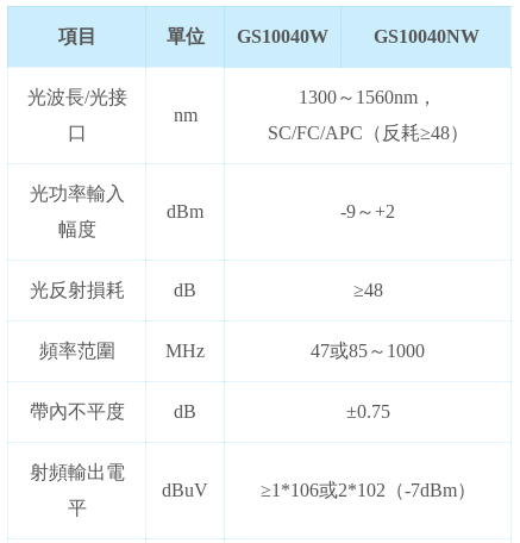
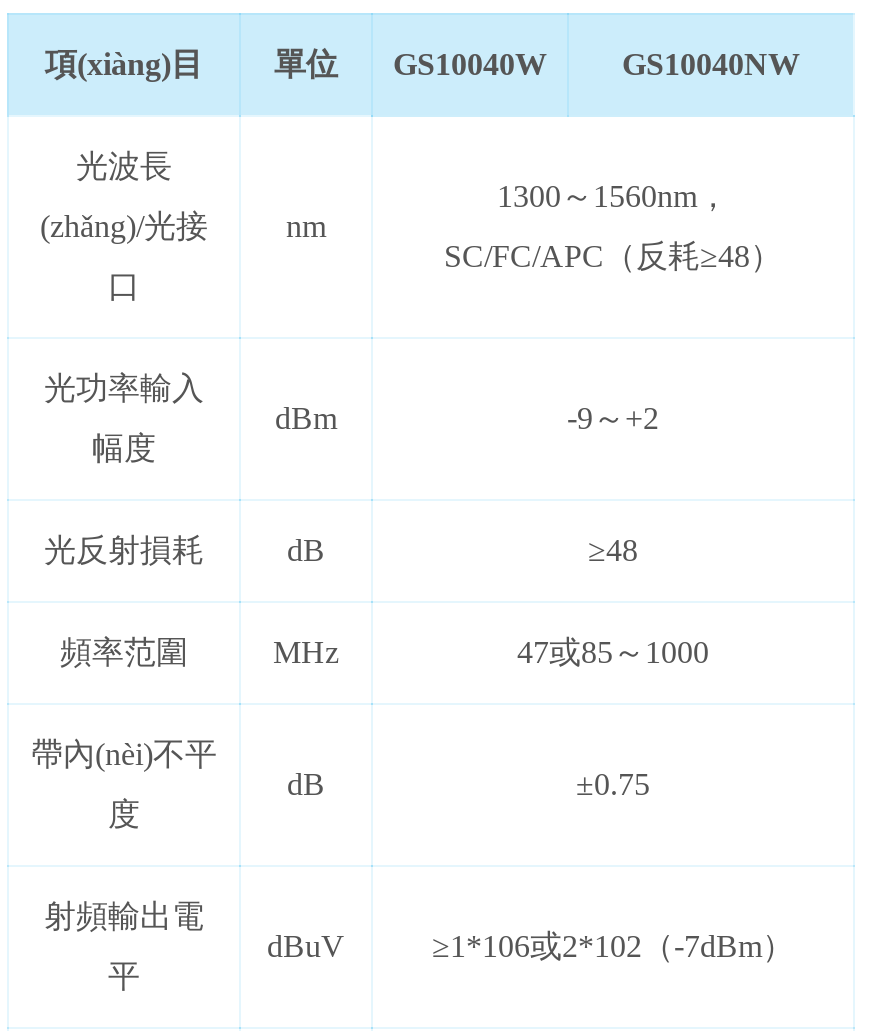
- 項目
+ 項(xiàng)目

- 光波長/光接
+ 光波長
+ (zhǎng)/光接

- 帶內不平度
+ 帶內(nèi)不平
+ 度
